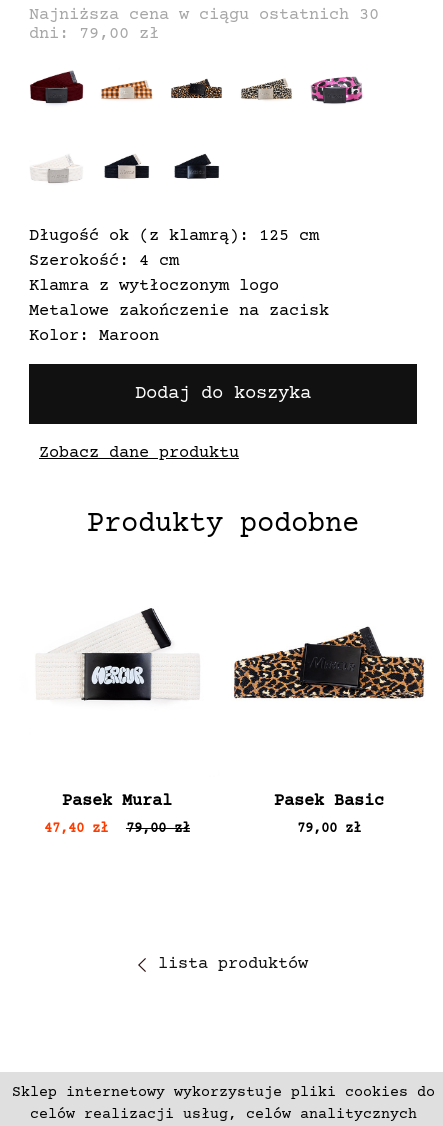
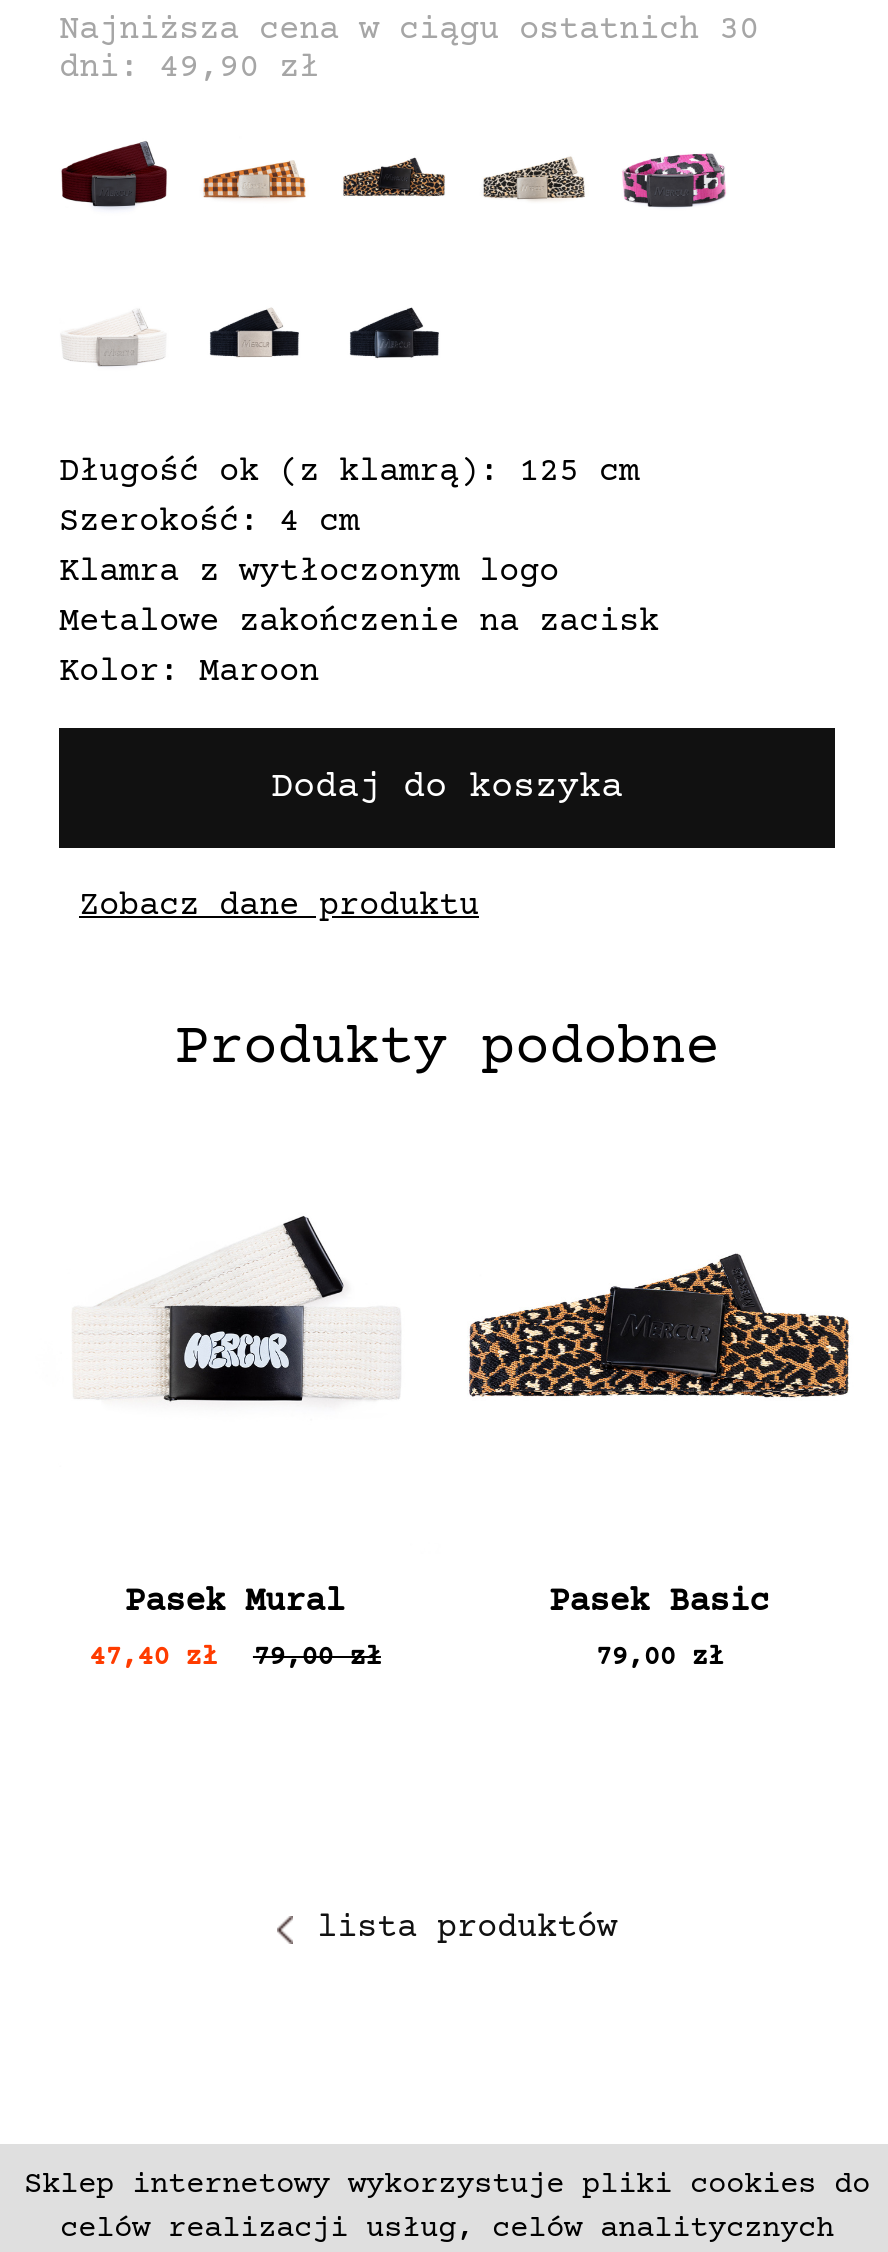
- dni: 79,00 zł
+ dni: 49,90 zł
